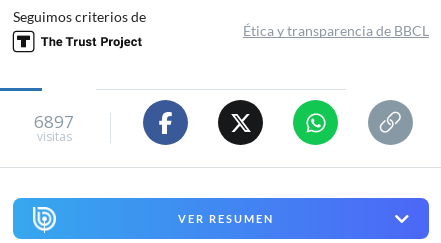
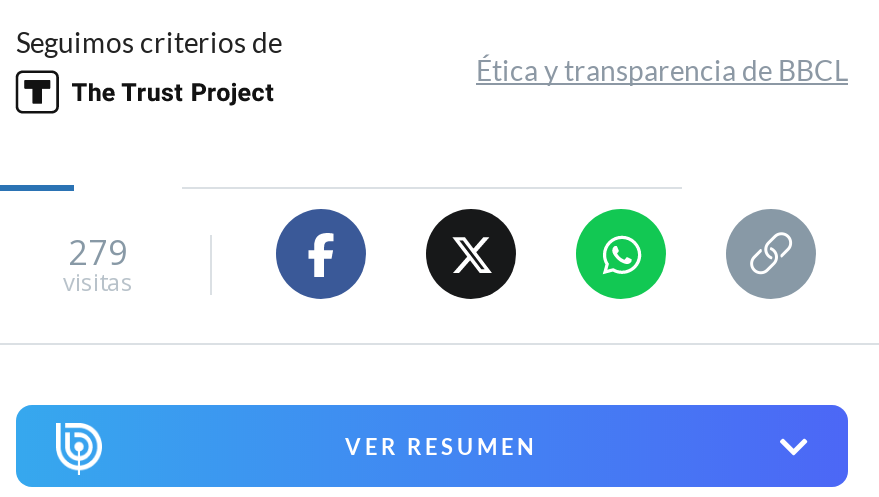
- 6897
+ 279
